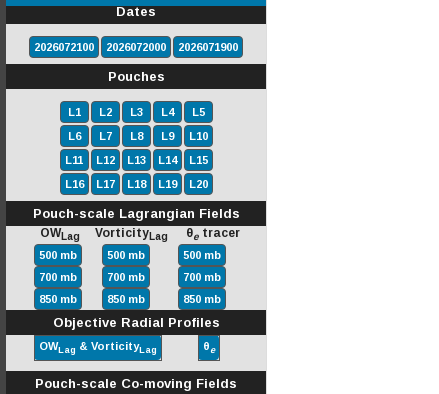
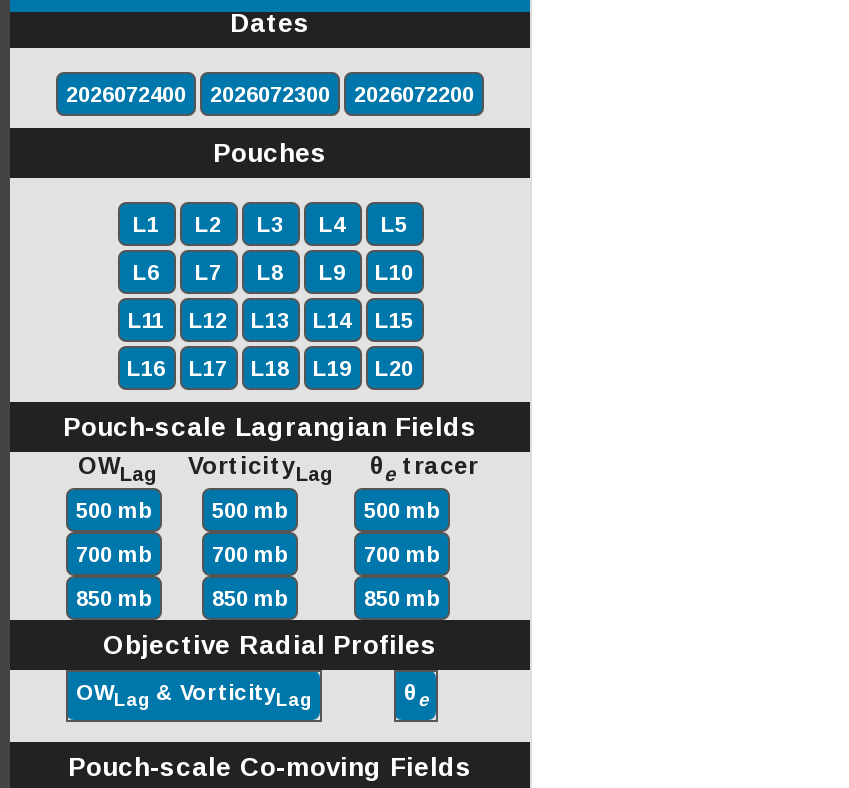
- 2026072100
+ 2026072400

- 2026072000
+ 2026072300

- 2026071900
+ 2026072200
